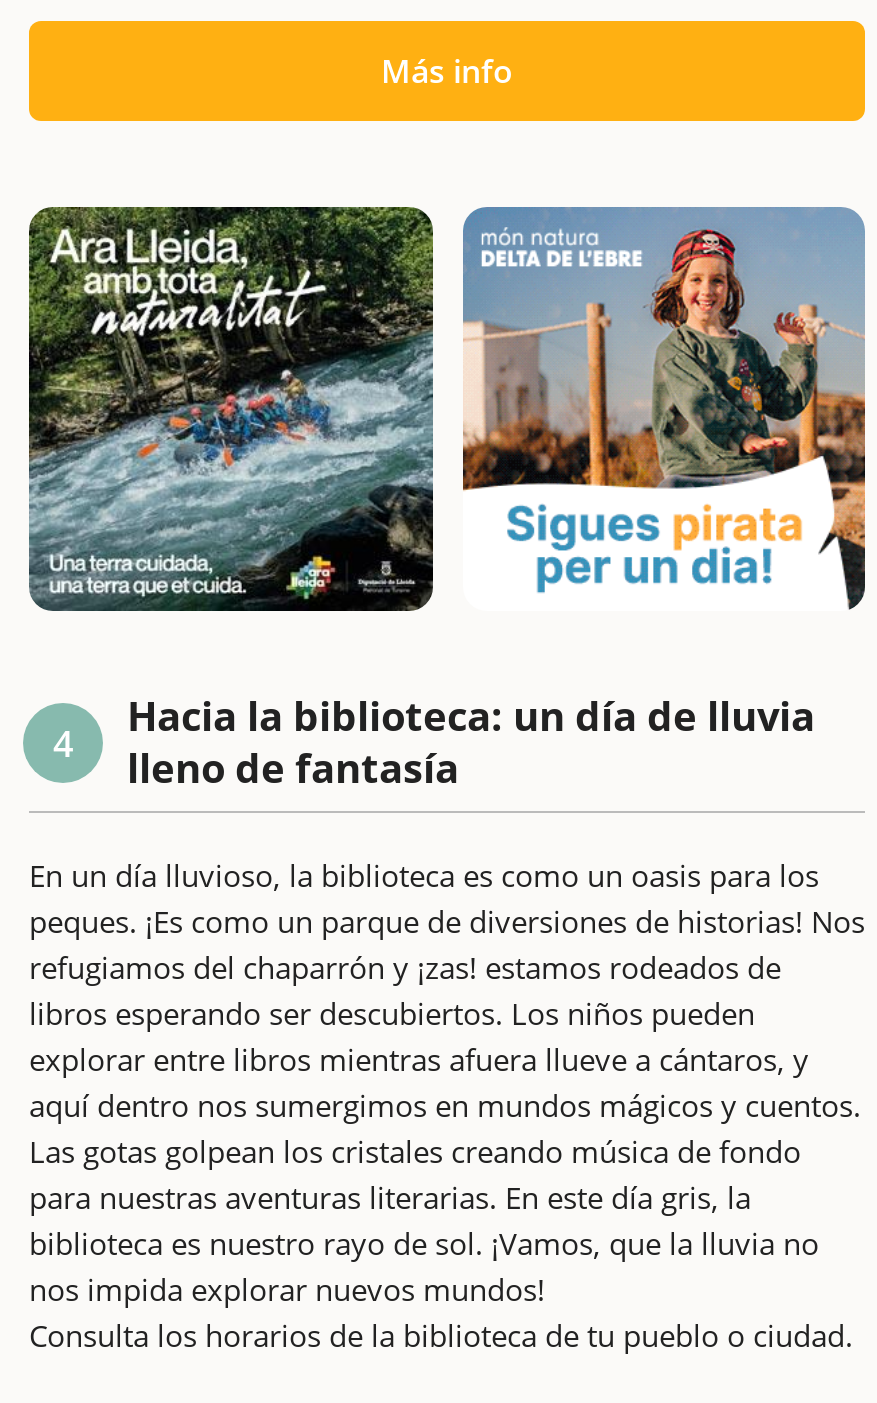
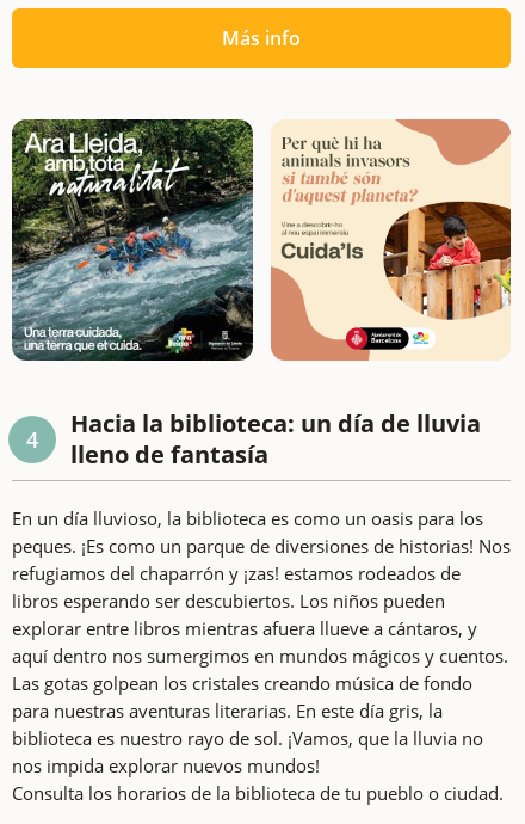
- [image]
+ [image]
